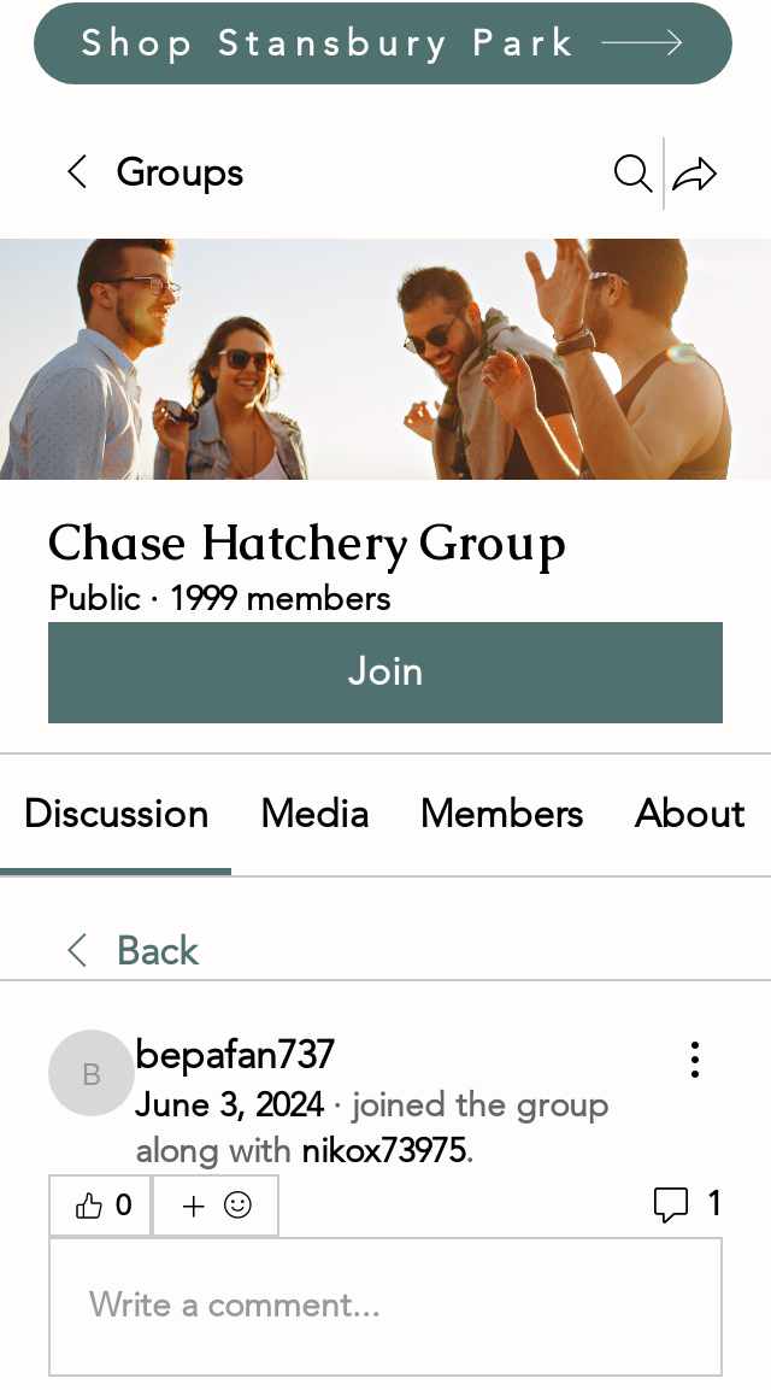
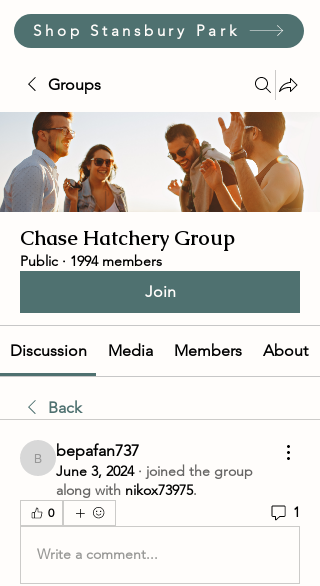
- Public · 1999 members
+ Public · 1994 members
